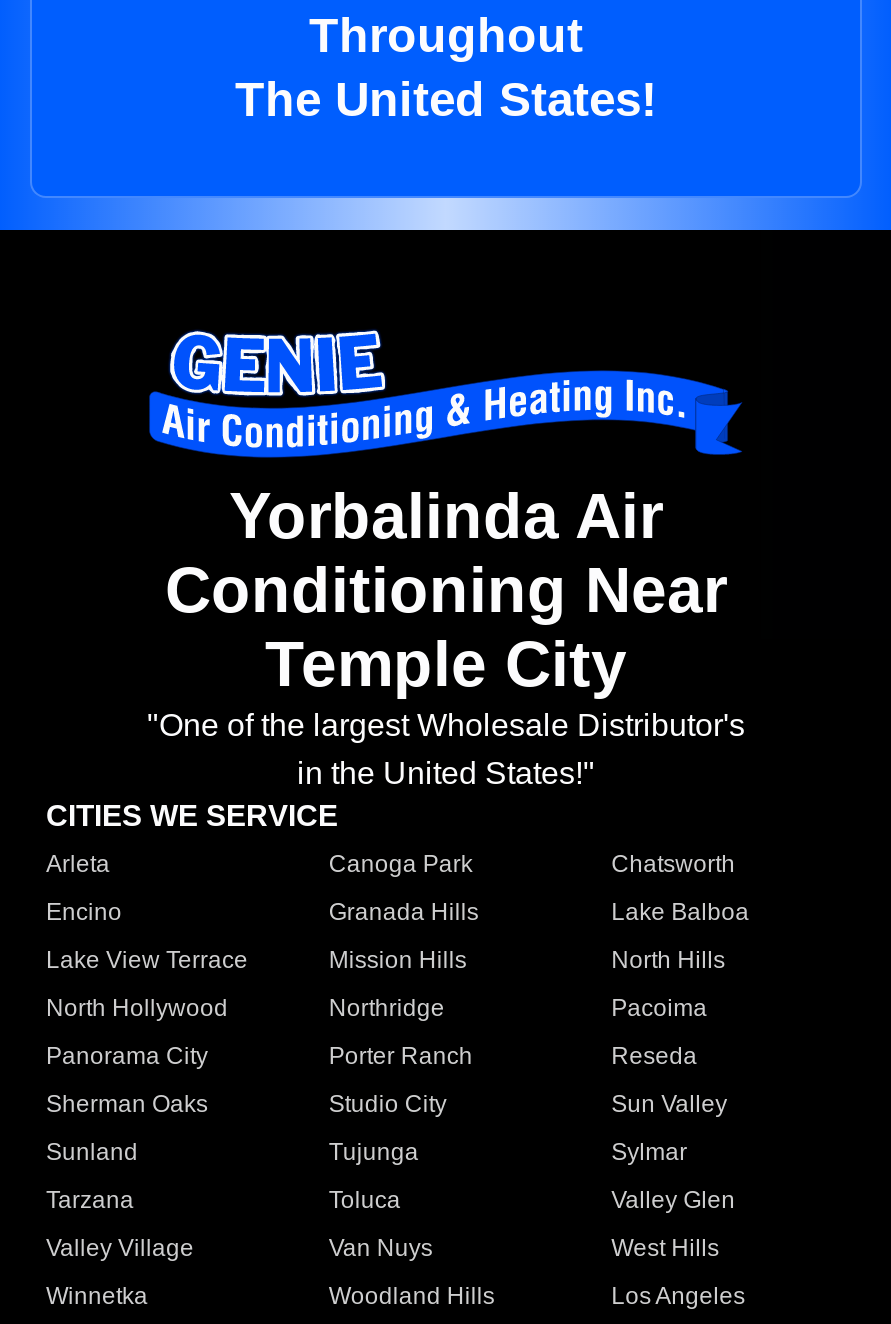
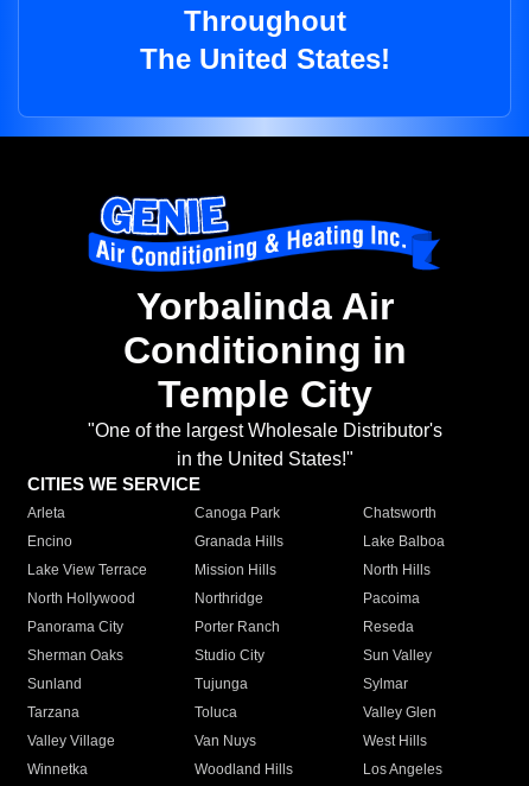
- Conditioning Near
+ Conditioning in
